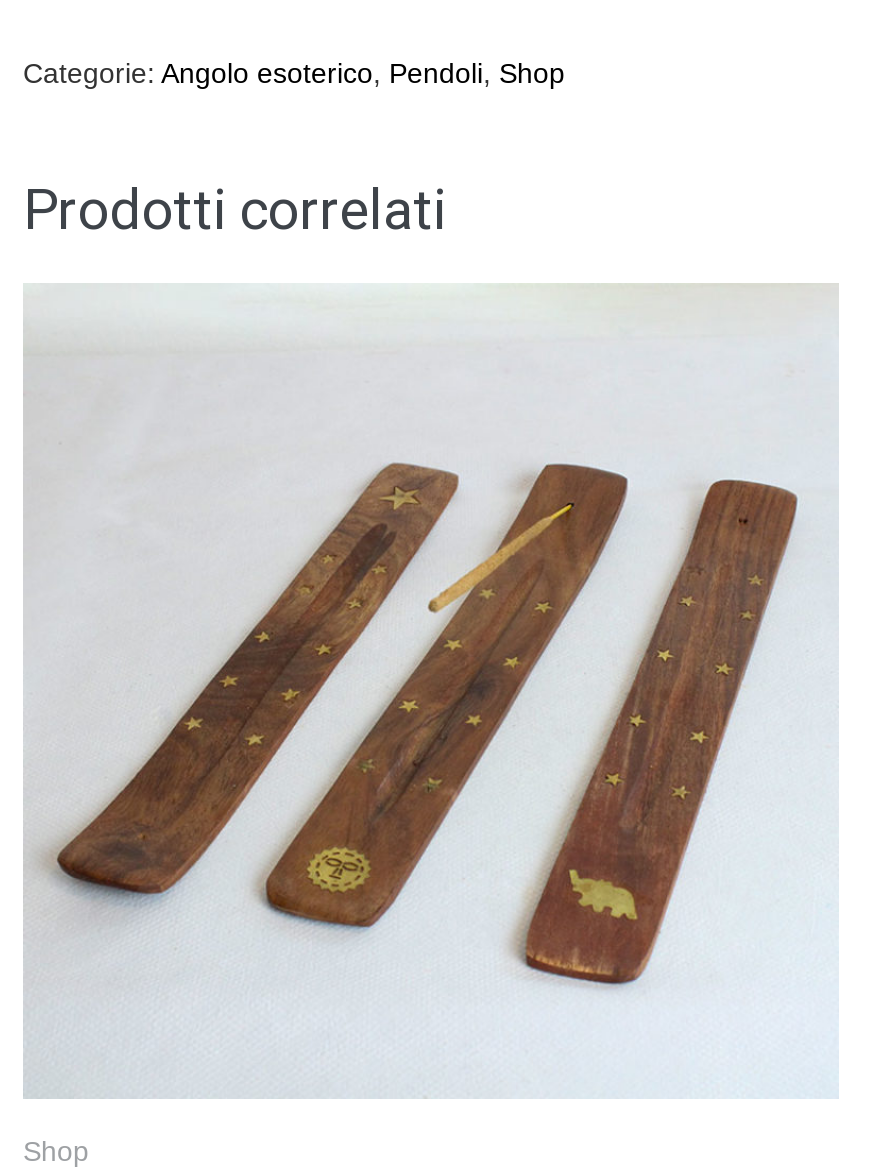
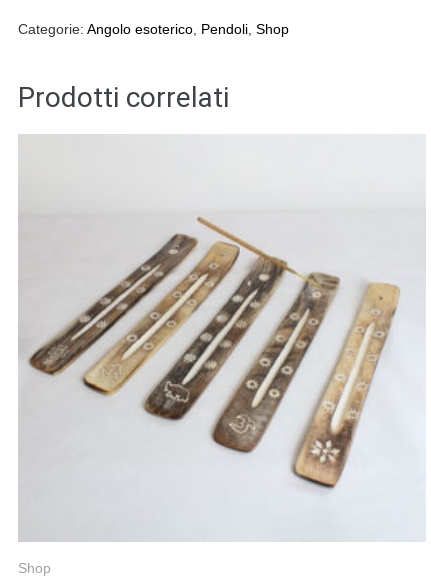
- [image]
+ [image]
